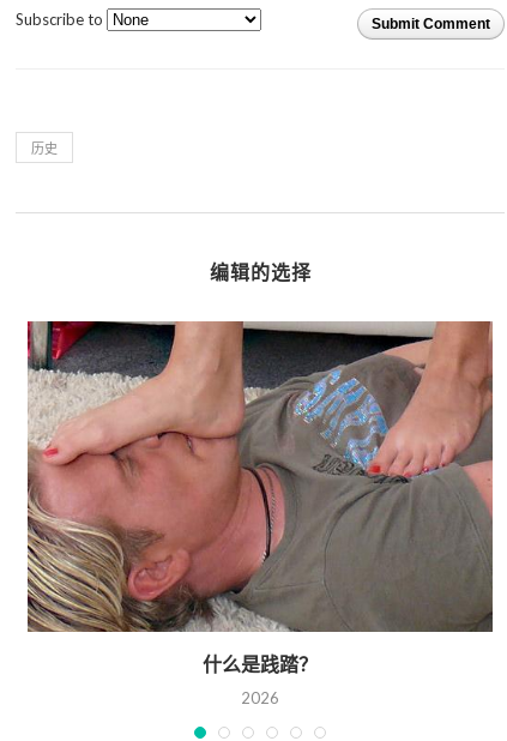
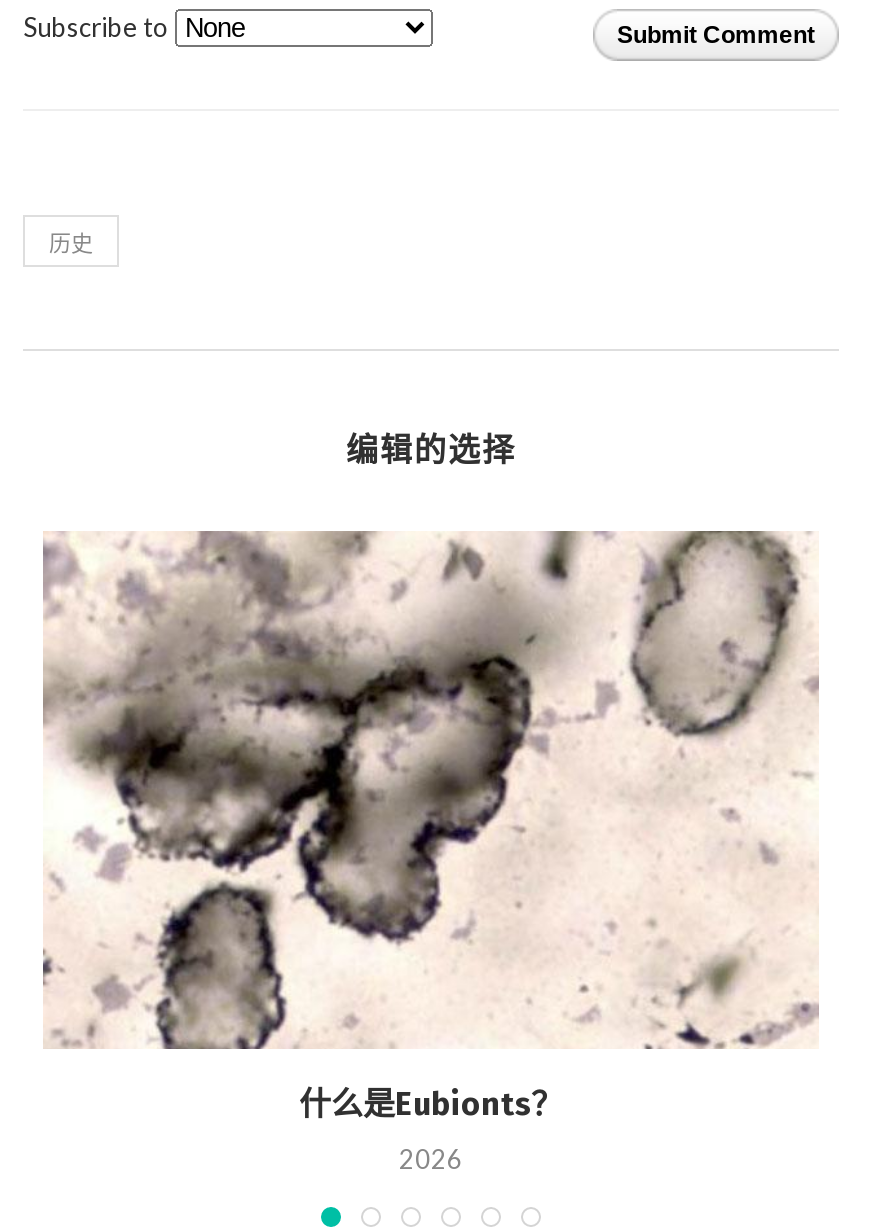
- [image]
- 什么是践踏？
+ [image]
+ 什么是Eubionts？
